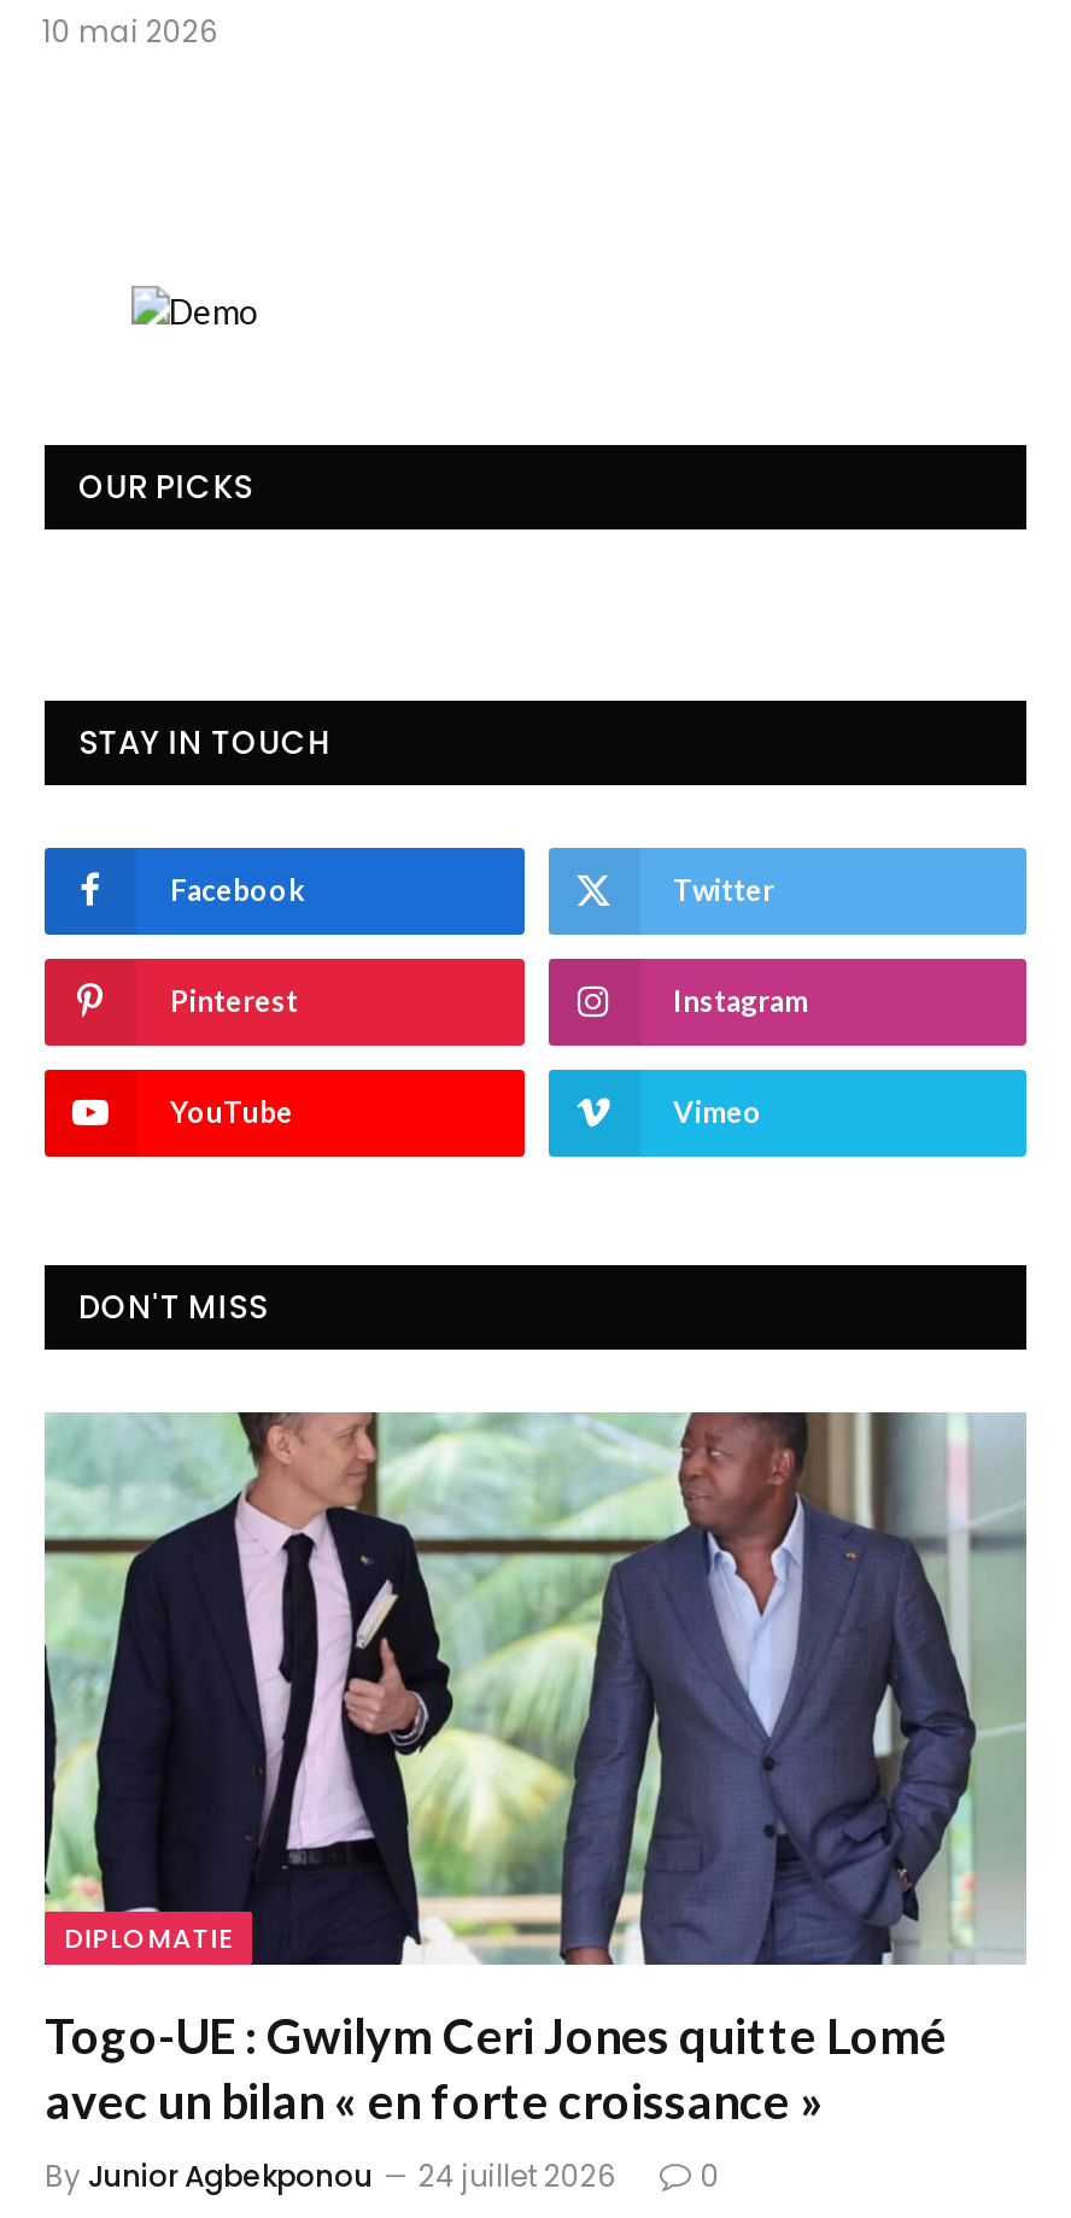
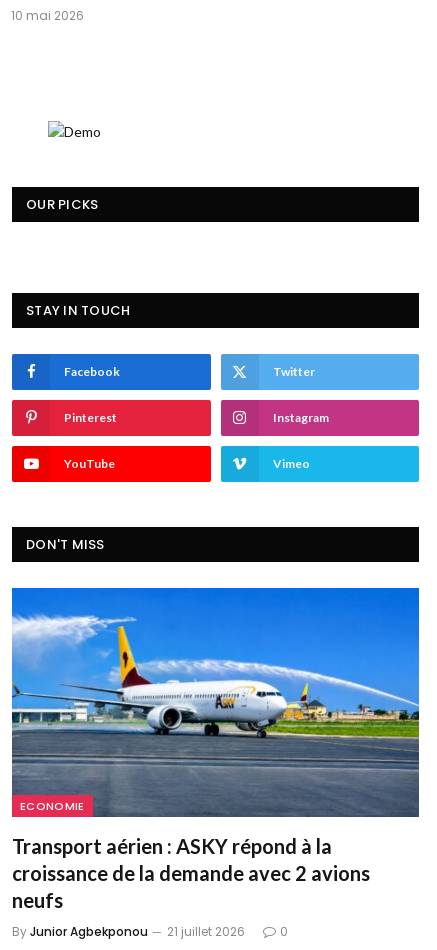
- [image]
- DIPLOMATIE
+ [image]
+ ECONOMIE

- Togo-UE : Gwilym Ceri Jones quitte Lomé
- avec un bilan « en forte croissance »
+ Transport aérien : ASKY répond à la
+ croissance de la demande avec 2 avions
+ neufs

- By Junior Agbekponou 24 juillet 2026
+ By Junior Agbekponou 21 juillet 2026
